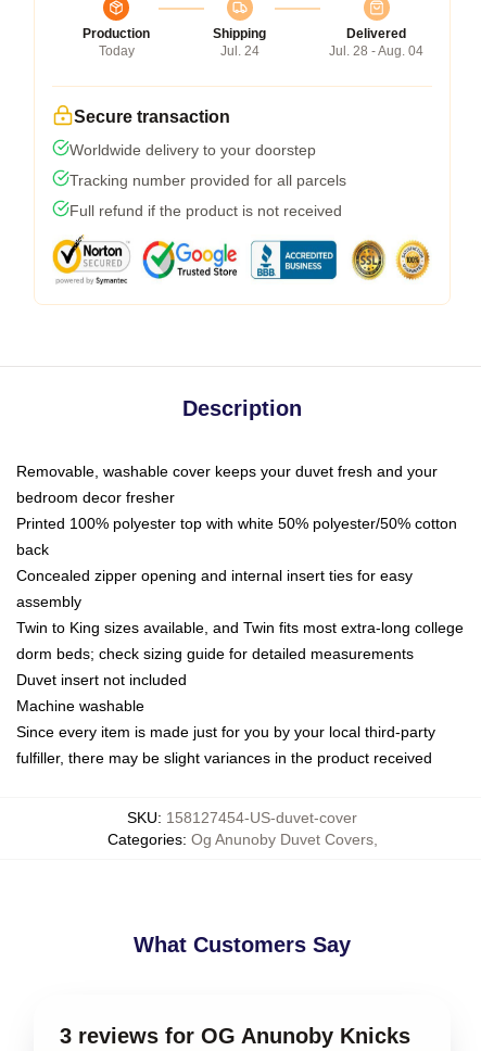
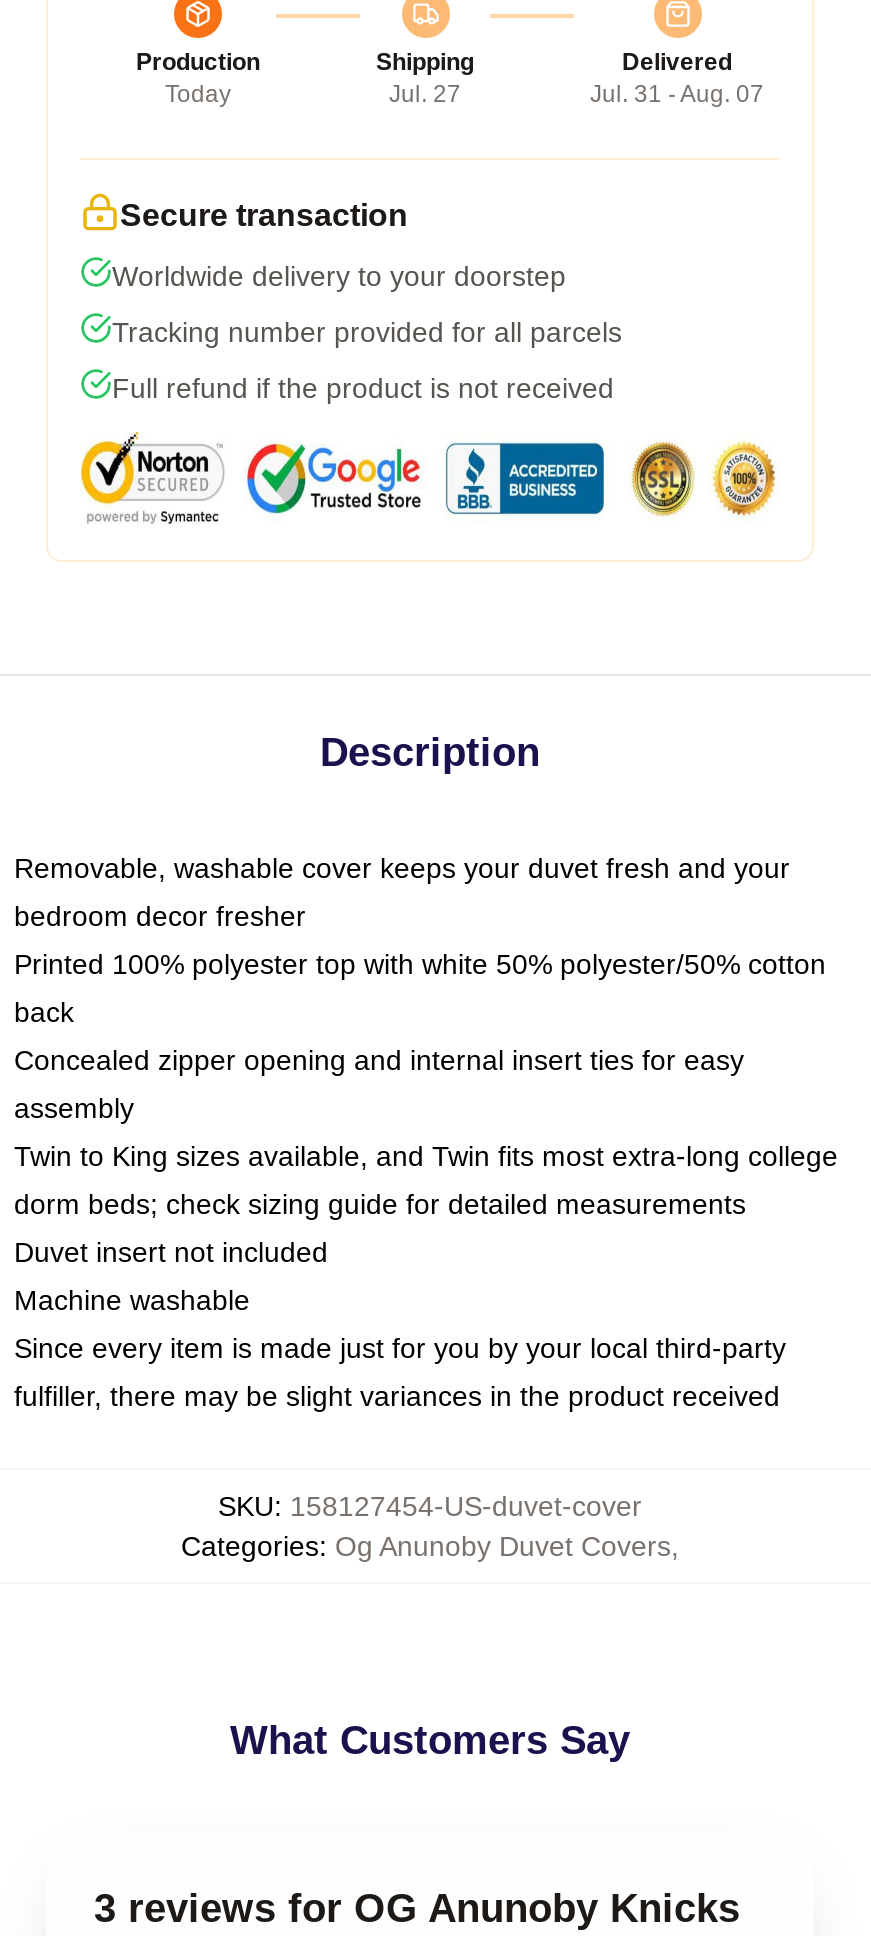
- Jul. 24
+ Jul. 27

- Jul. 28 - Aug. 04
+ Jul. 31 - Aug. 07
